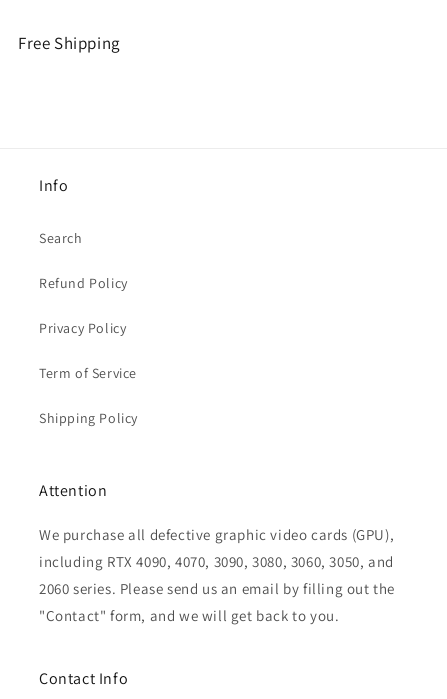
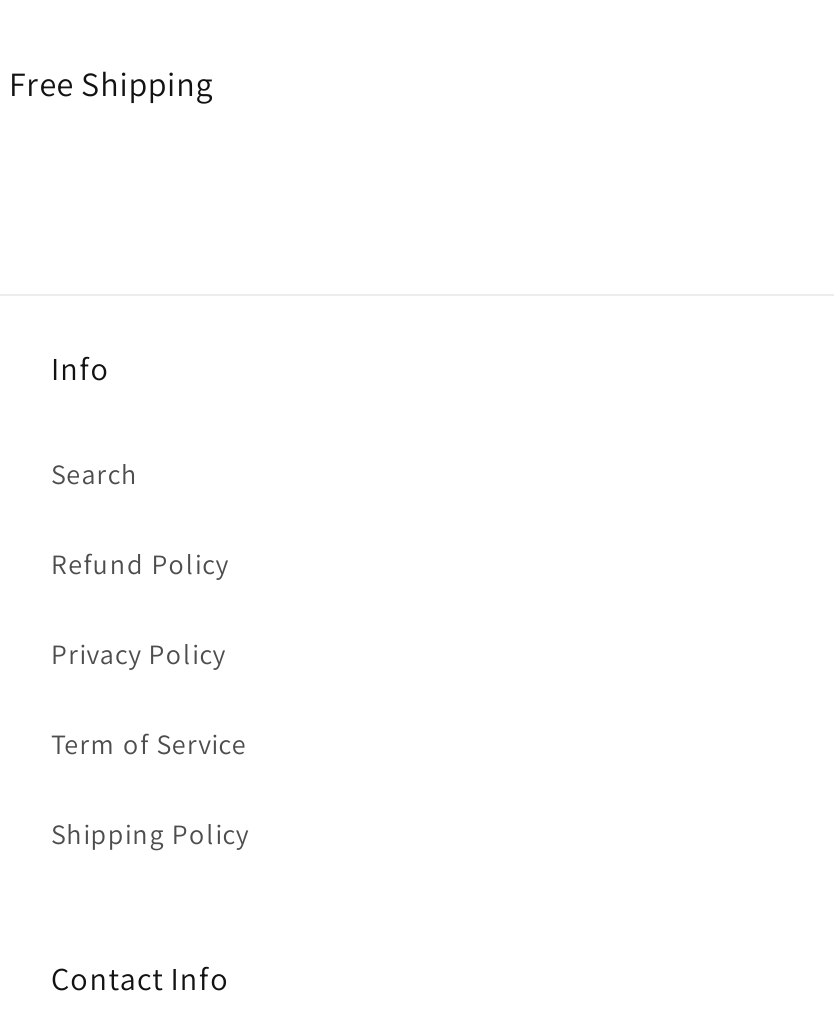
- Attention
- We purchase all defective graphic video cards (GPU),
- including RTX 4090, 4070, 3090, 3080, 3060, 3050, and
- 2060 series. Please send us an email by filling out the
- "Contact" form, and we will get back to you.
